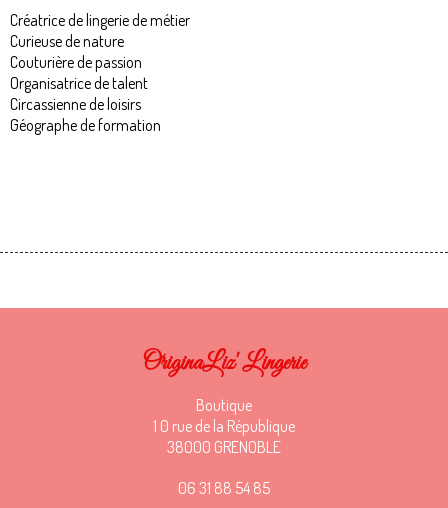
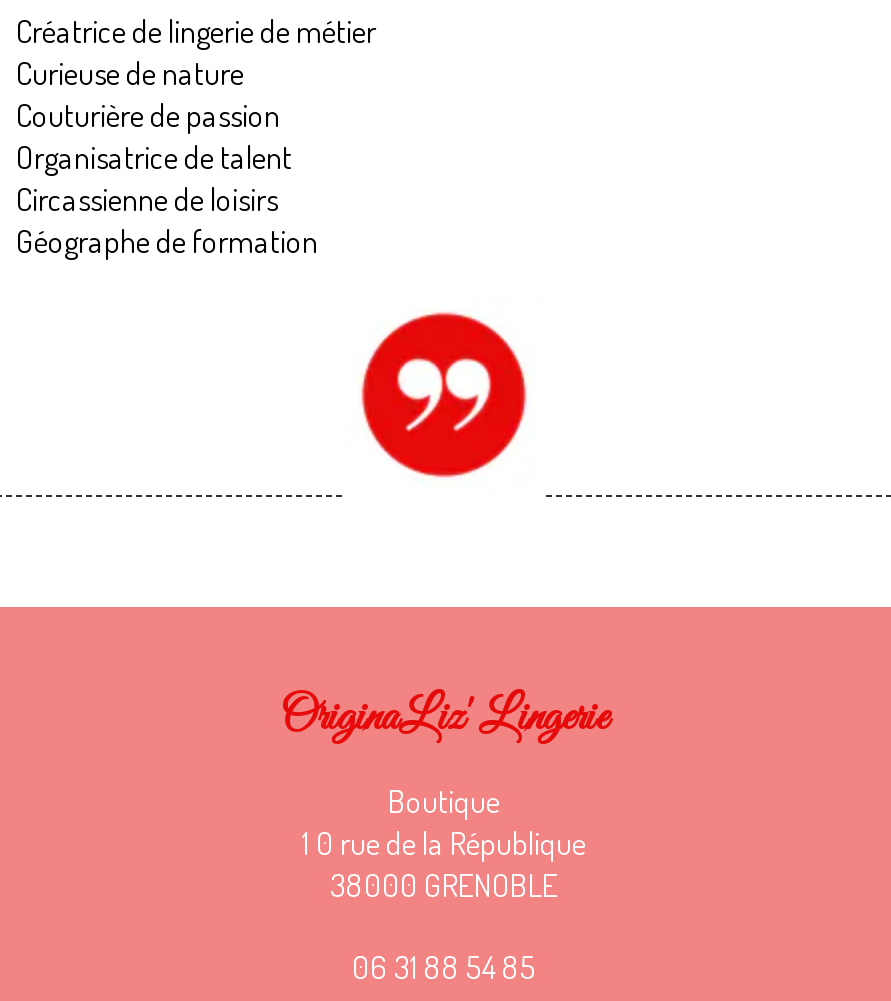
+ [image]
